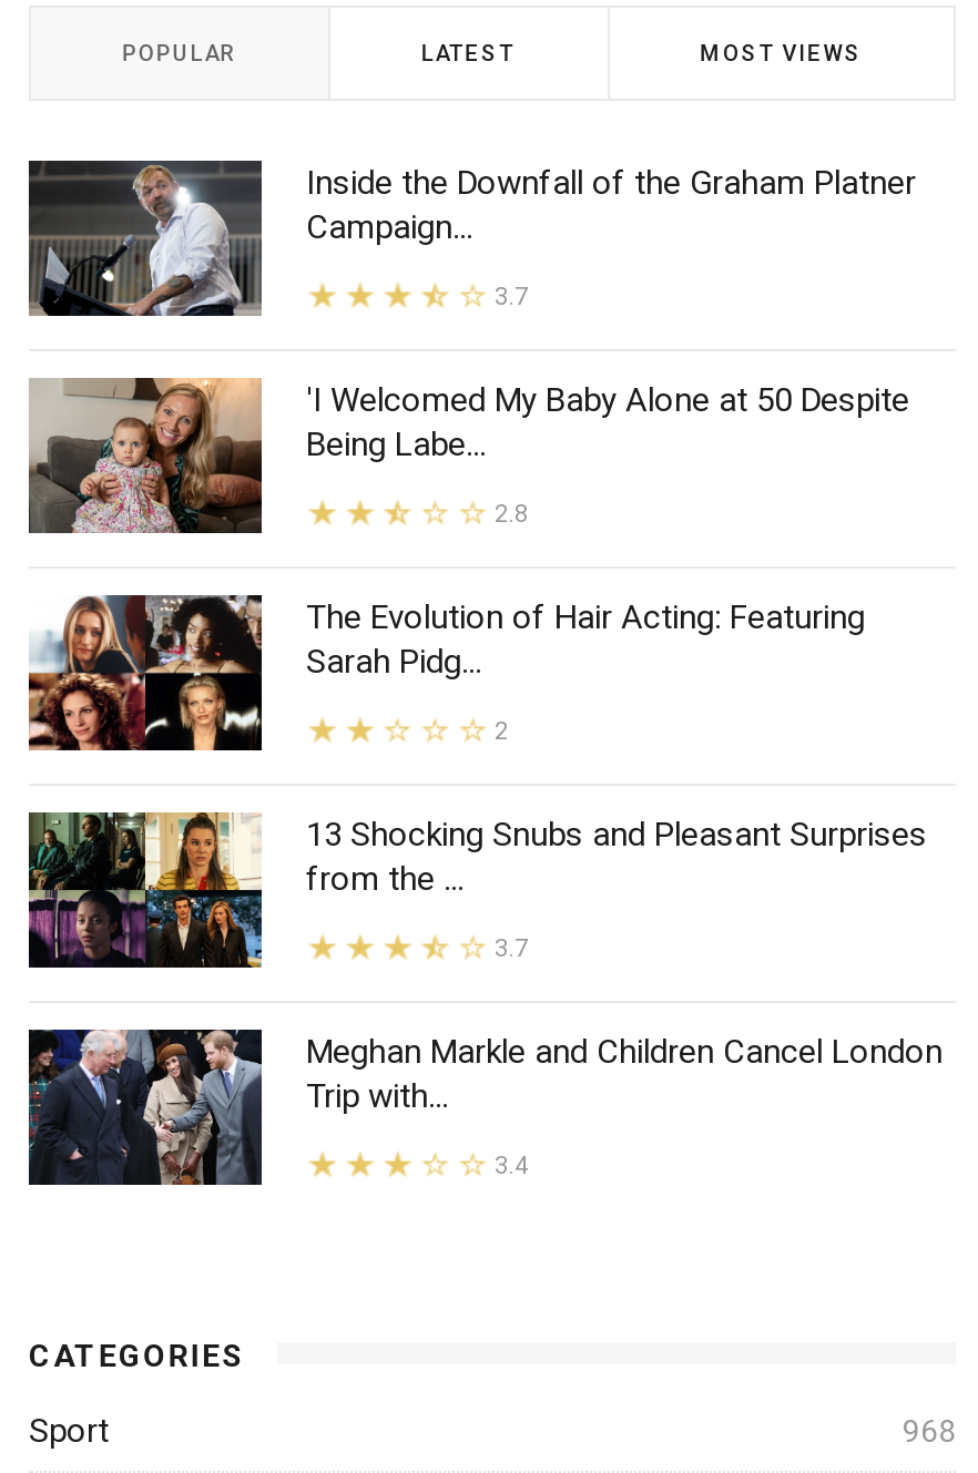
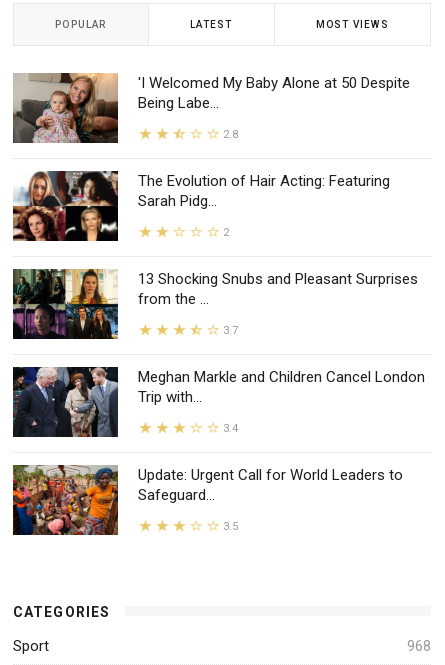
- [image]
- Inside the Downfall of the Graham Platner
- Campaign...
- 3.7

moved up: [image] | 'I Welcomed My Baby Alone at 50 Despite | Being Labe... | ... | Trip with... | 3.4

+ [image]
+ Update: Urgent Call for World Leaders to
+ Safeguard...
+ 3.5
